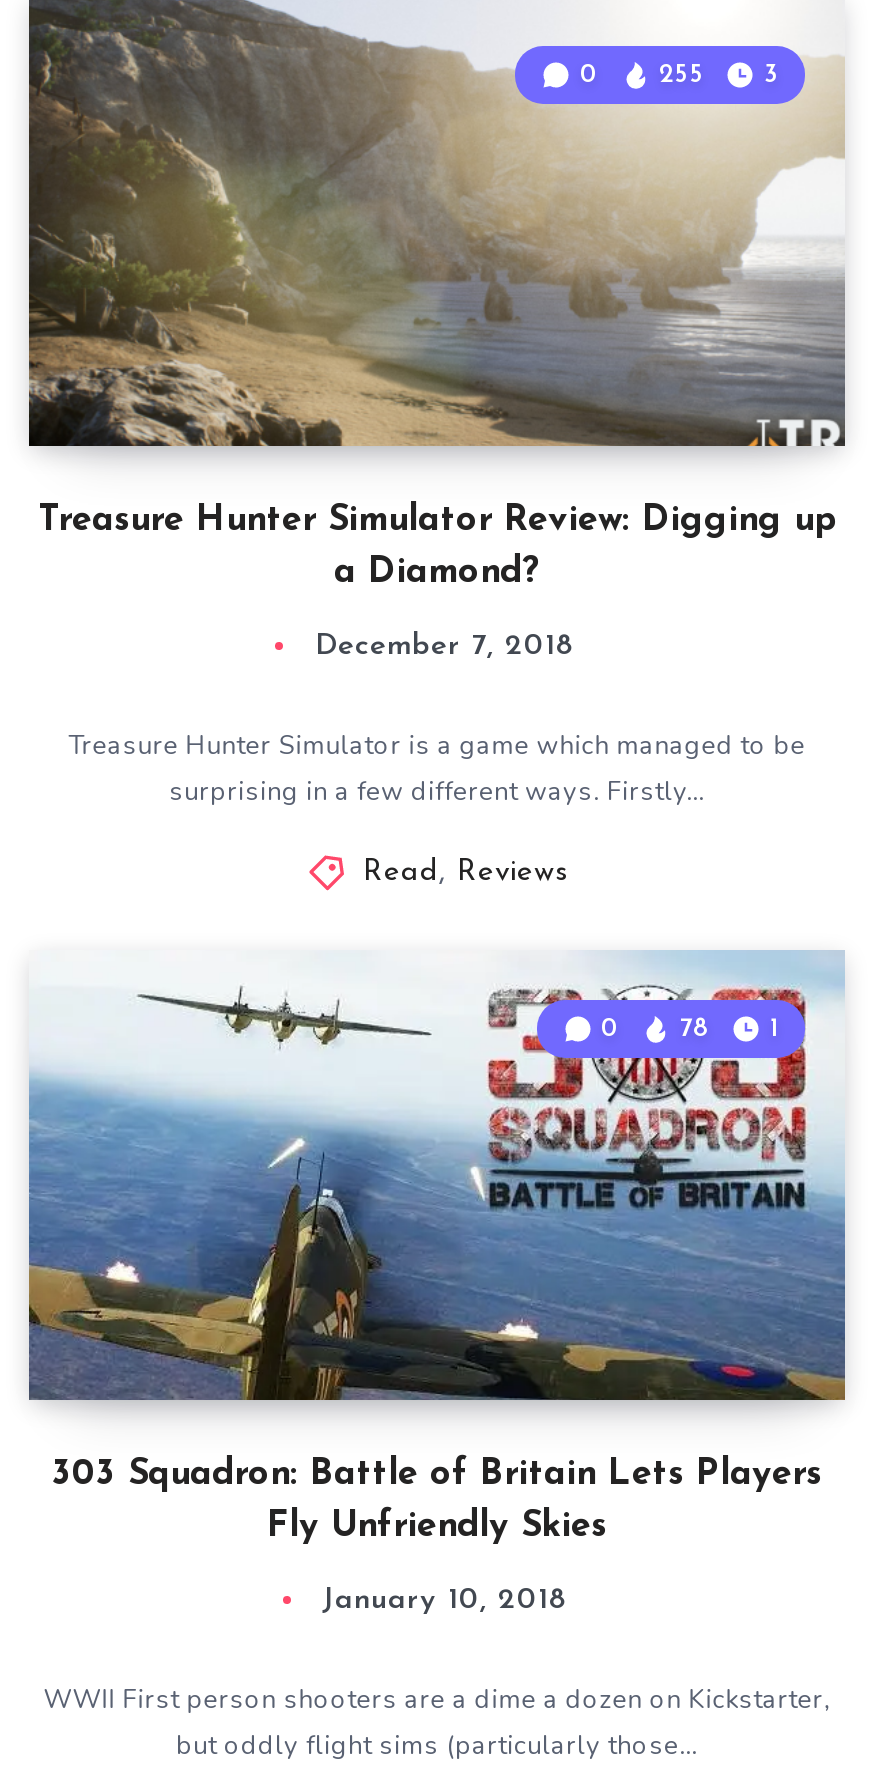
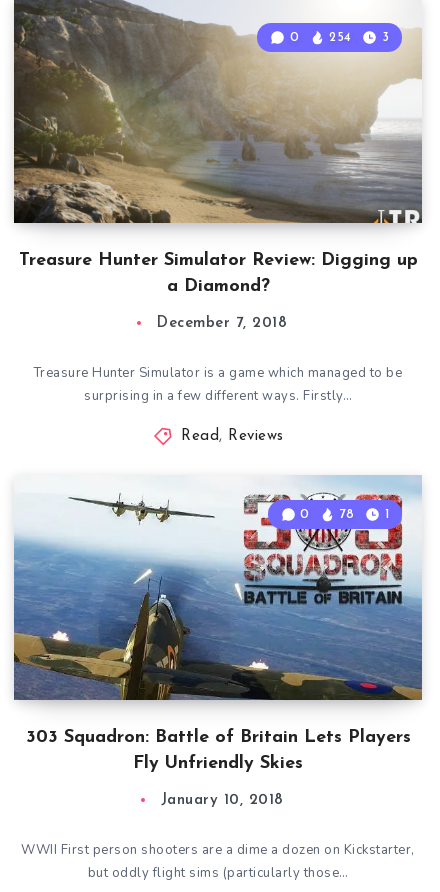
- 0 255 3
+ 0 254 3
